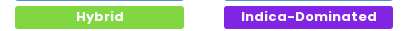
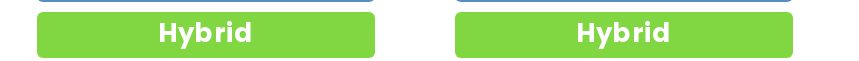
- Indica-Dominated
+ Hybrid
